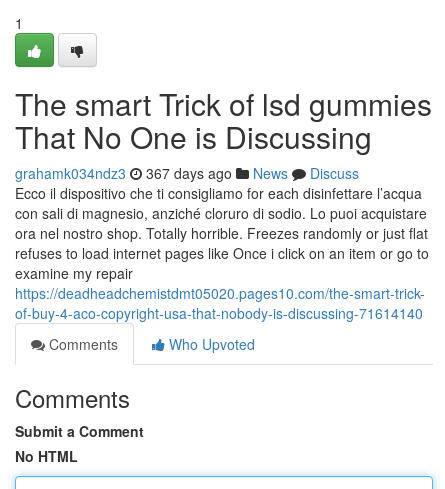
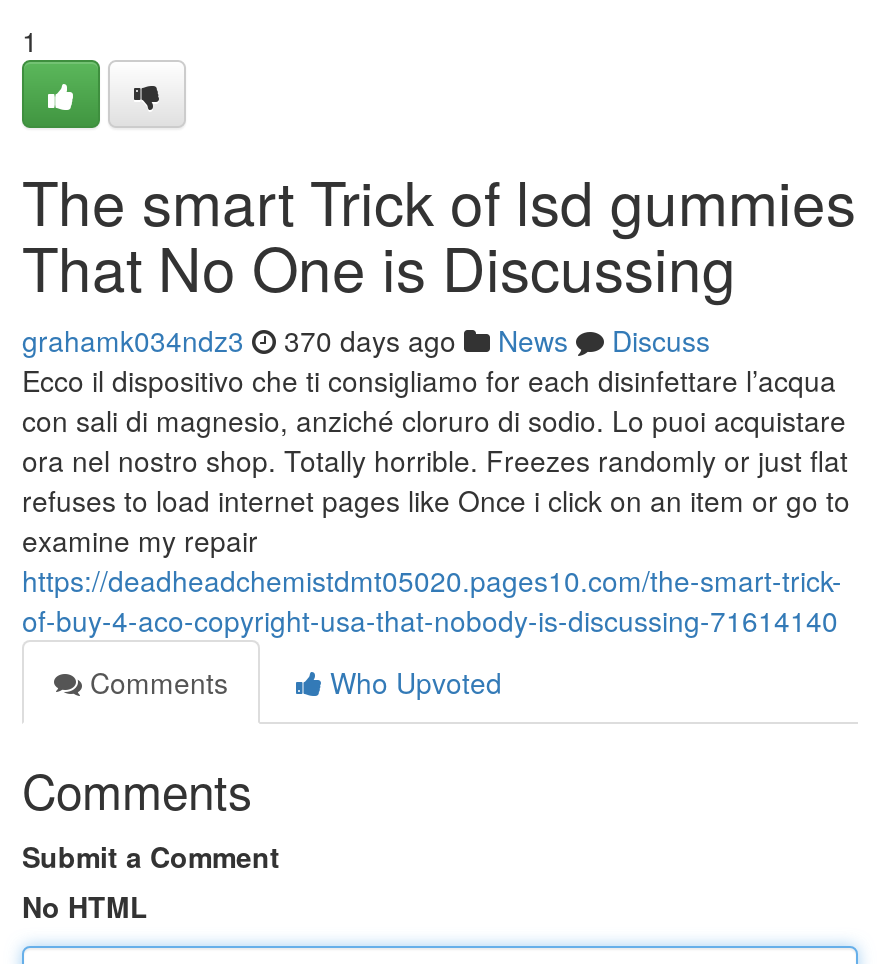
- grahamk034ndz3 367 days ago News Discuss
+ grahamk034ndz3 370 days ago News Discuss
